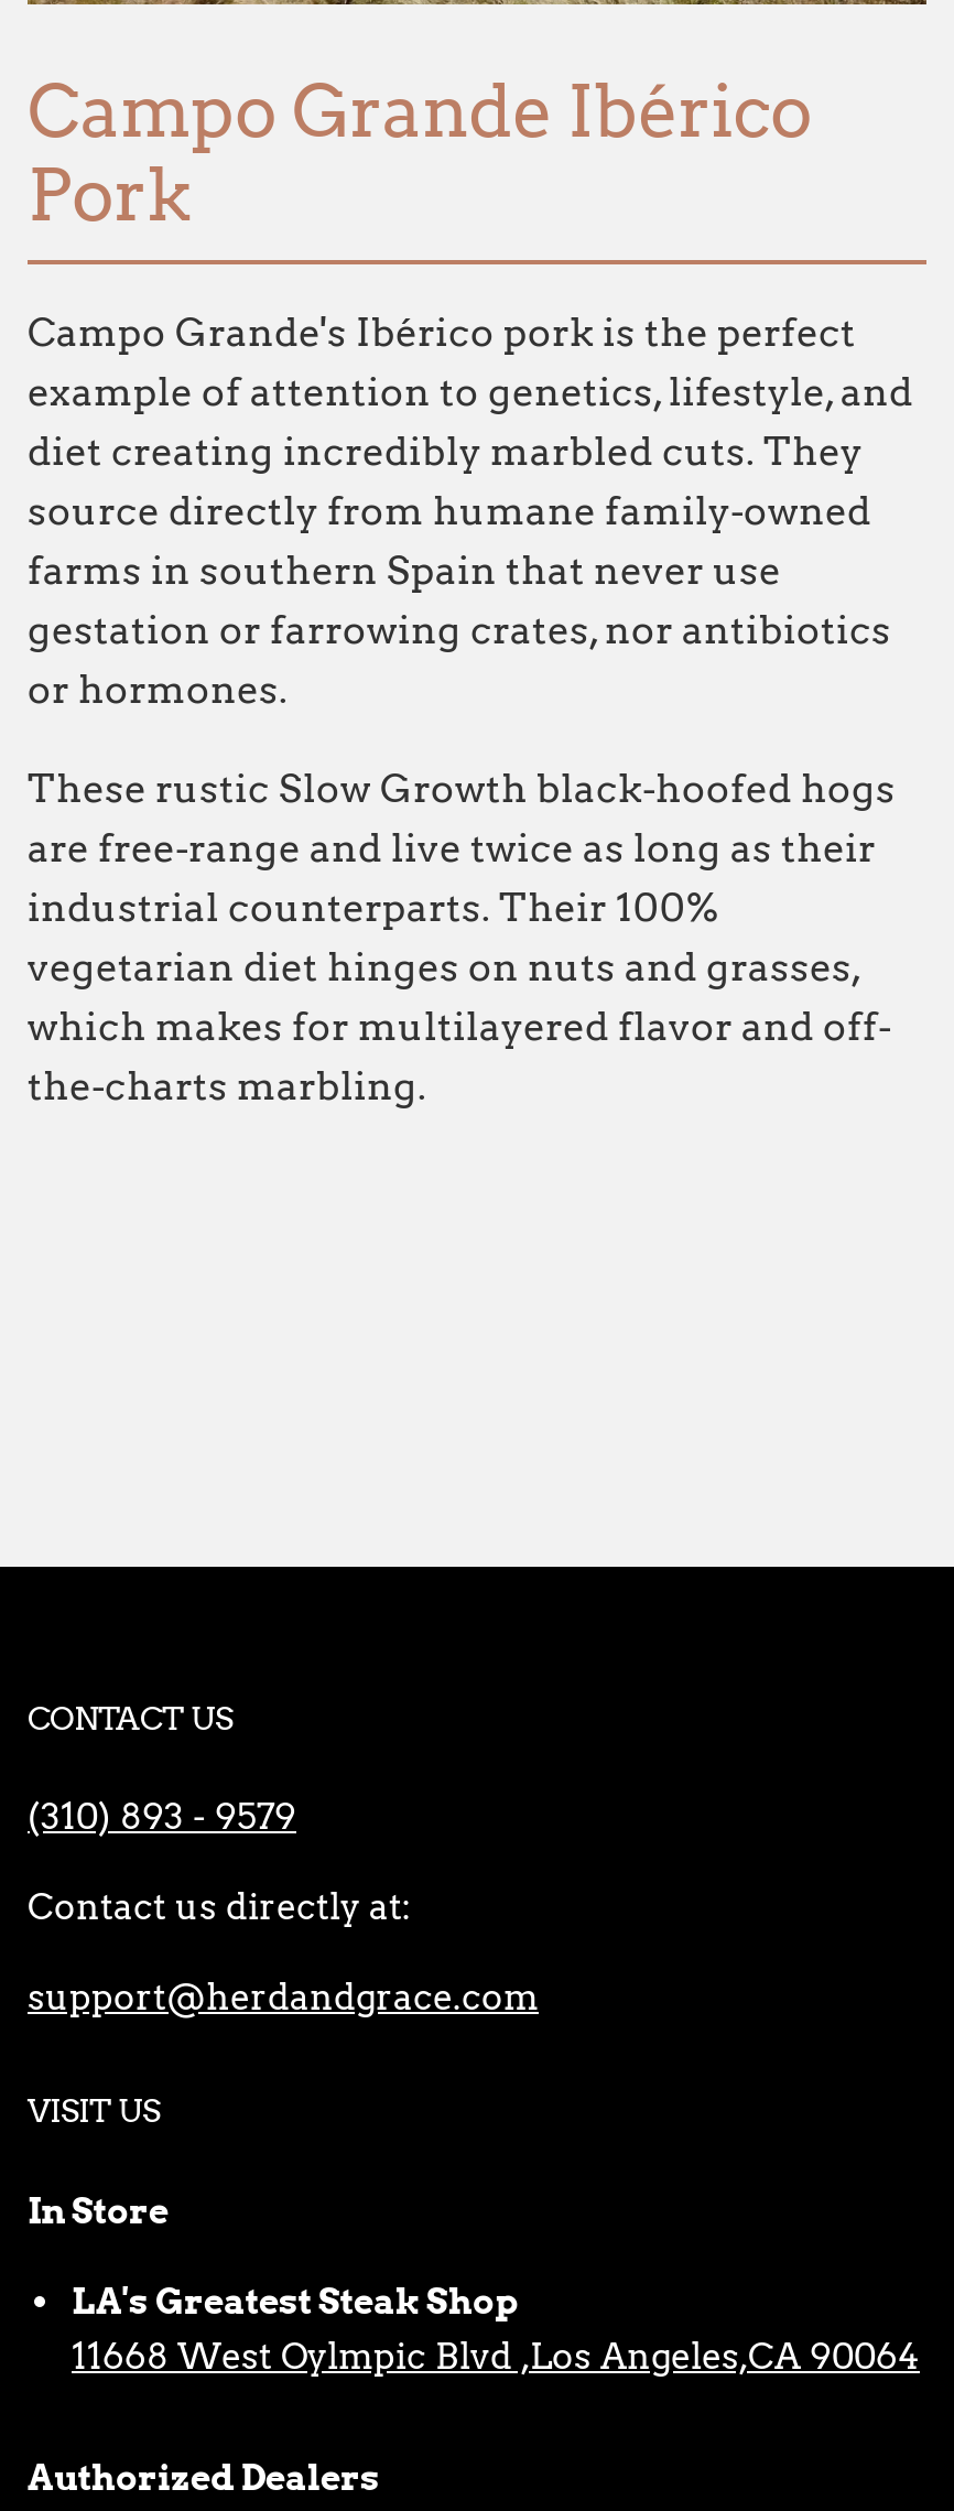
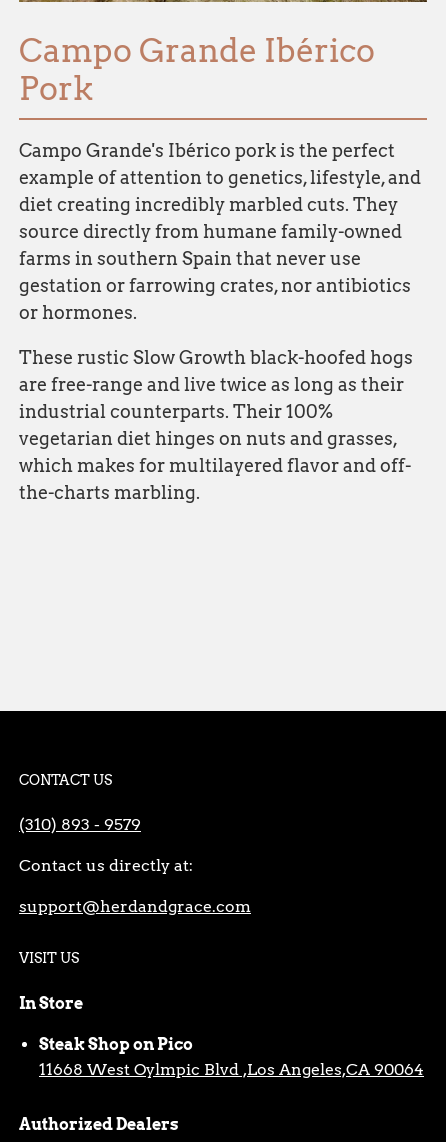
- LA's Greatest Steak Shop
+ Steak Shop on Pico
